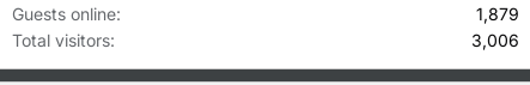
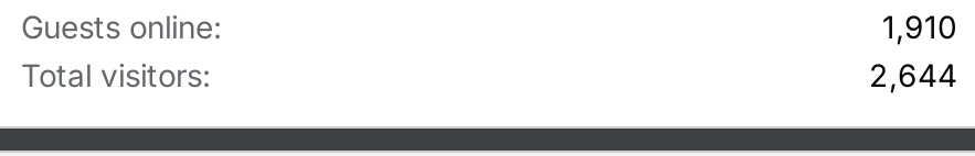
- 1,879
+ 1,910

- 3,006
+ 2,644
